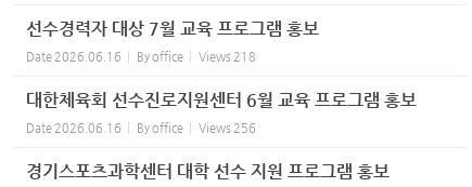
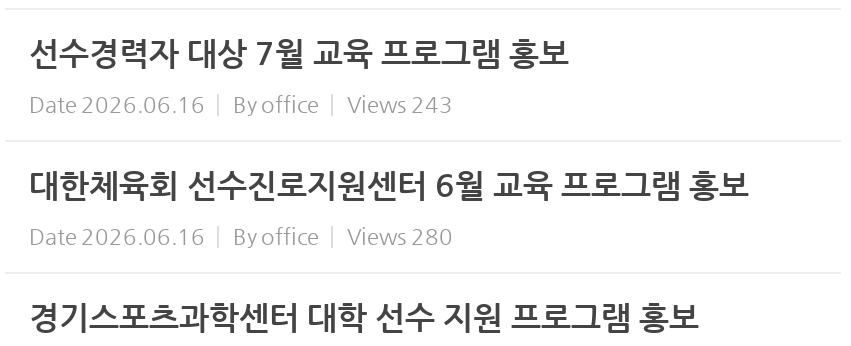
- Date 2026.06.16 By office Views 218
+ Date 2026.06.16 By office Views 243

- Date 2026.06.16 By office Views 256
+ Date 2026.06.16 By office Views 280
